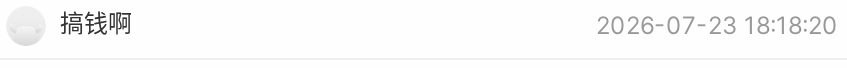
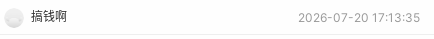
- 2026-07-23 18:18:20
+ 2026-07-20 17:13:35
